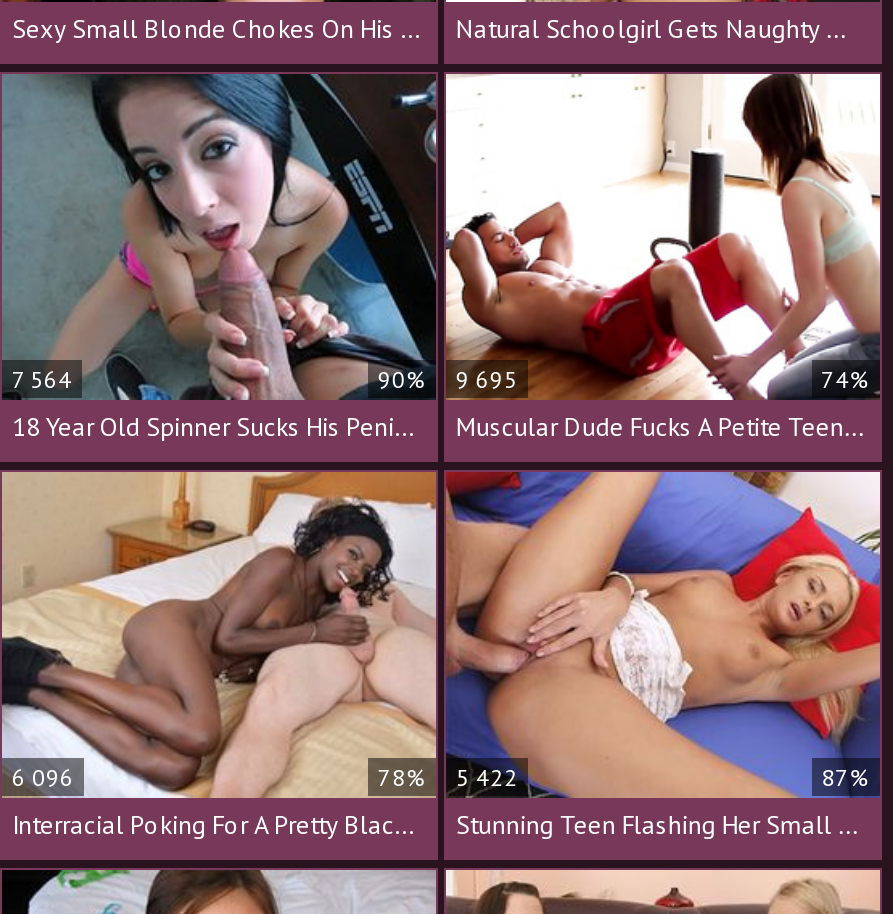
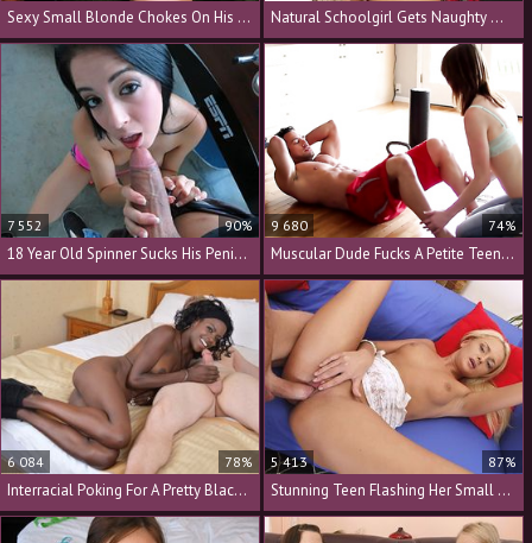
- 7 564
+ 7 552

- 90% 9 695
+ 90% 9 680

- 6 096
+ 6 084

- 78% 5 422
+ 78% 5 413
